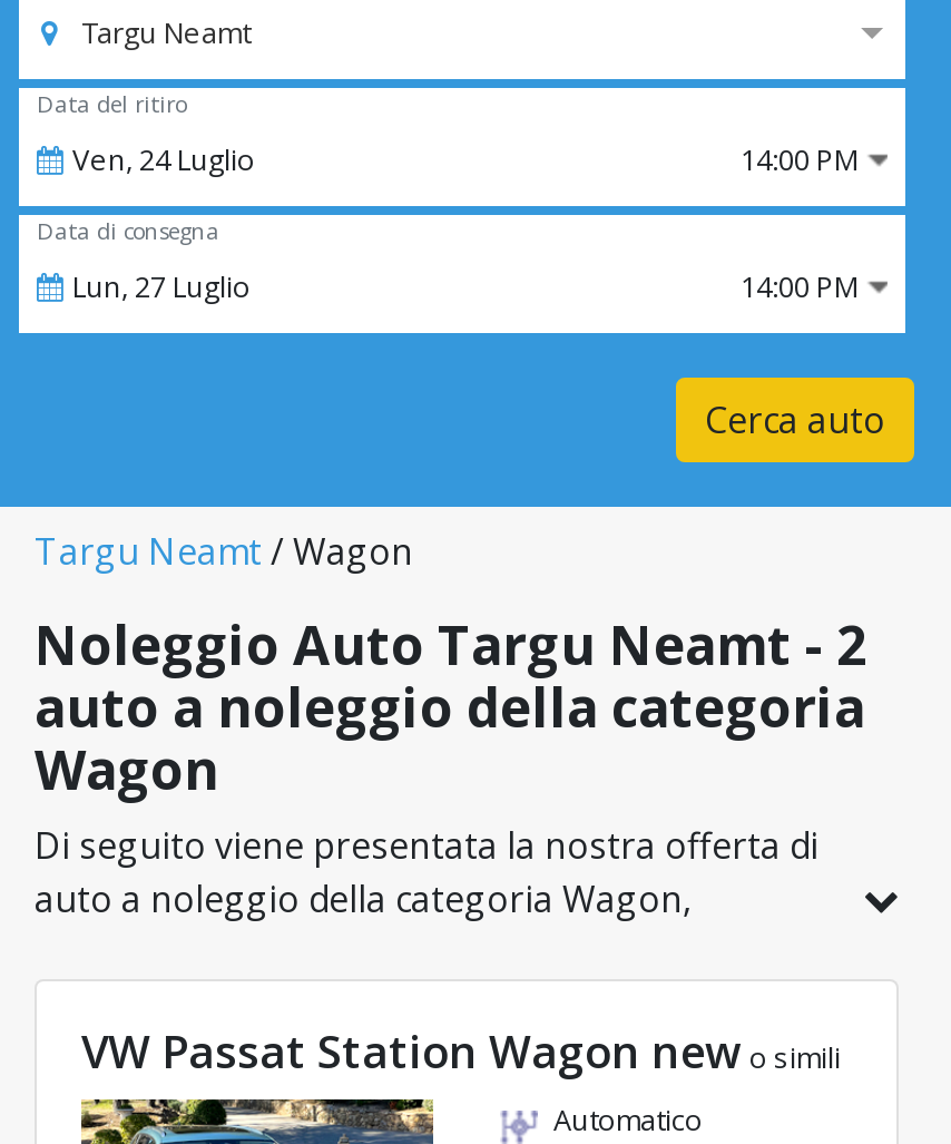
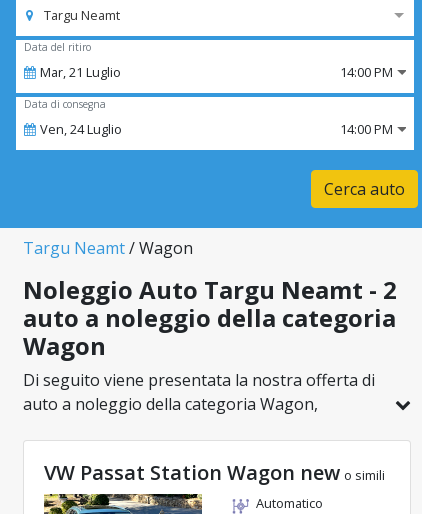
- Ven, 24 Luglio
+ Mar, 21 Luglio

- Lun, 27 Luglio
+ Ven, 24 Luglio
